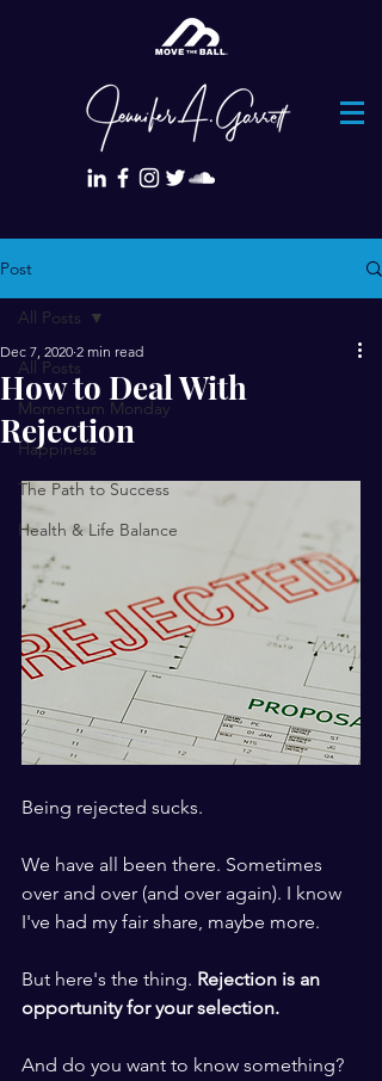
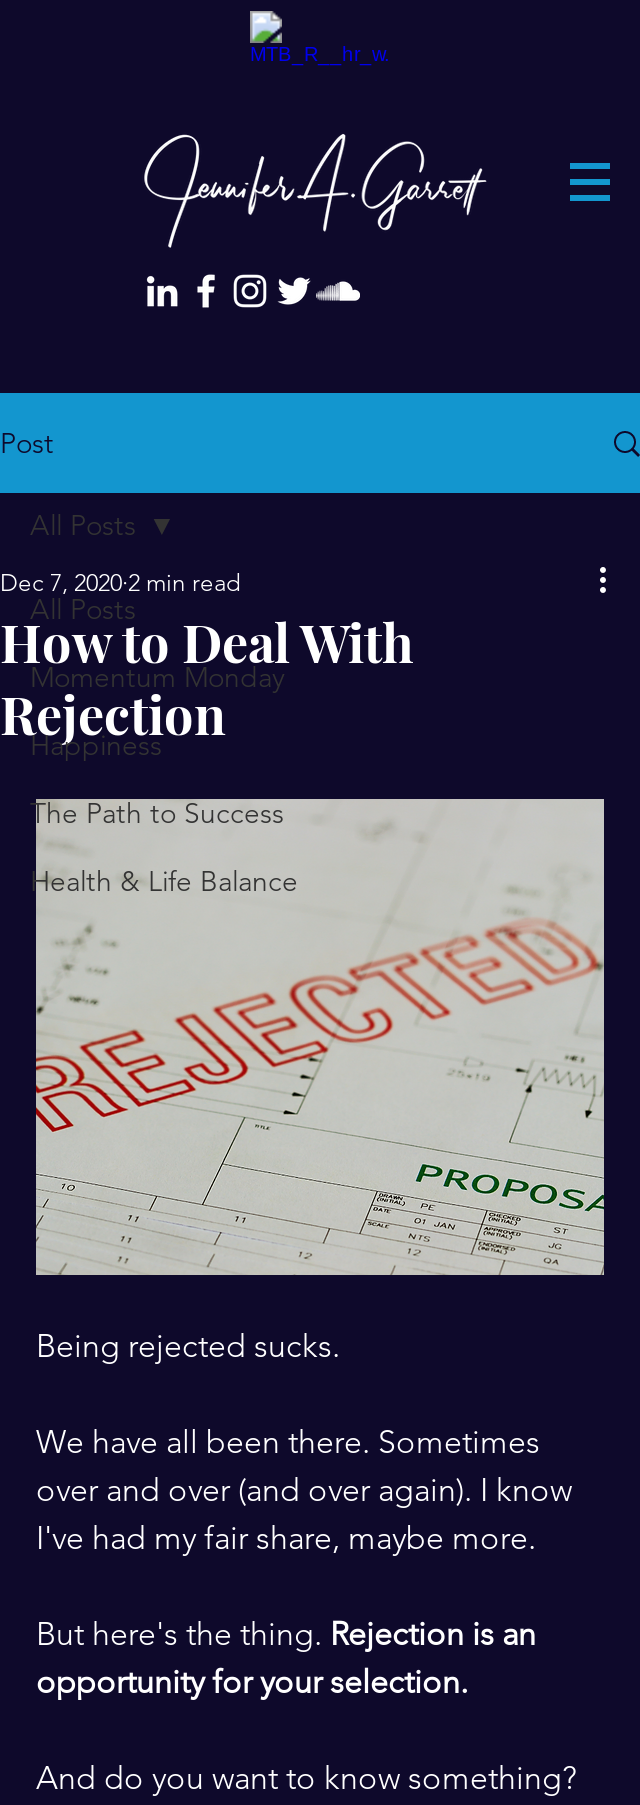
- [image]
+ [image]
